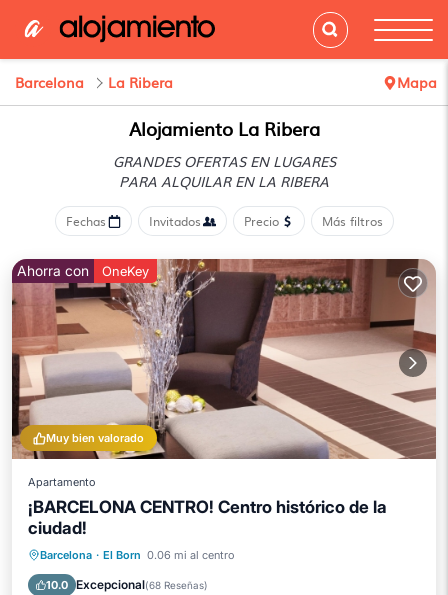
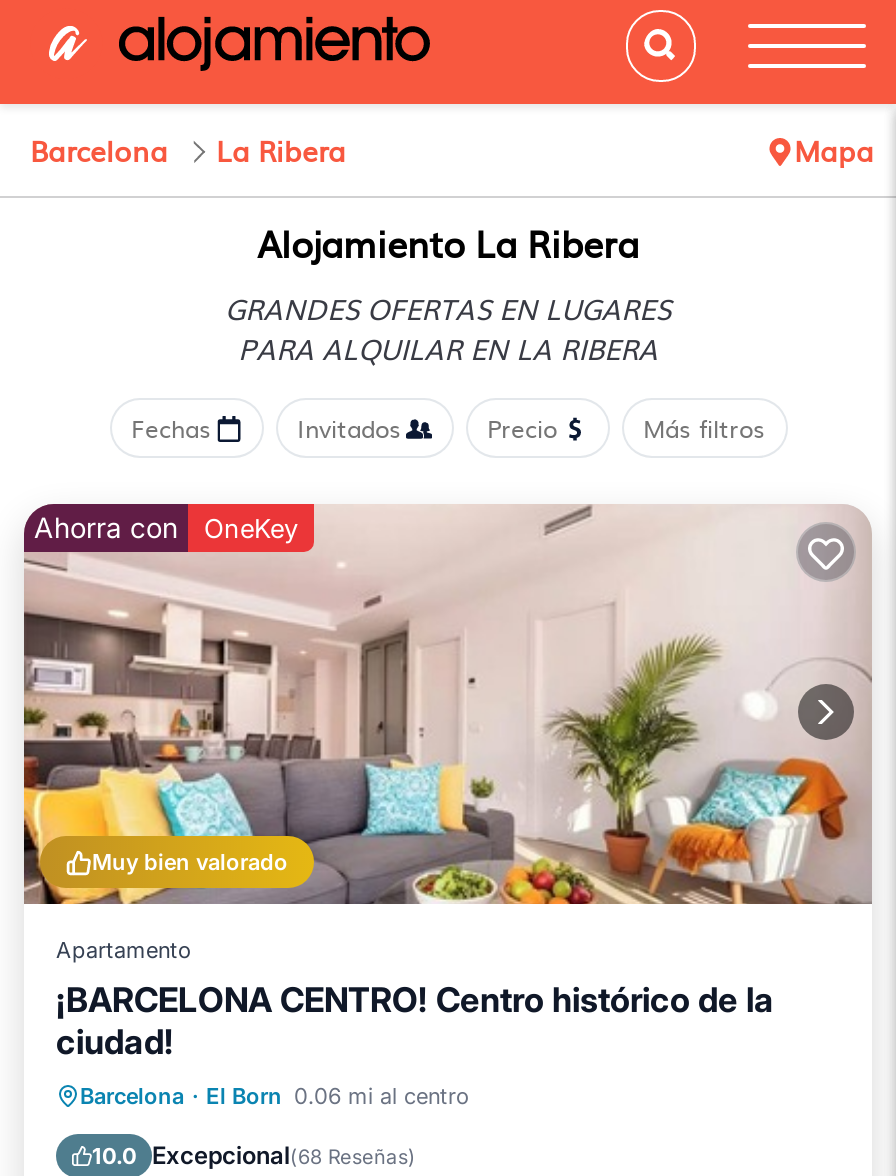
- [image]
+ [image]
